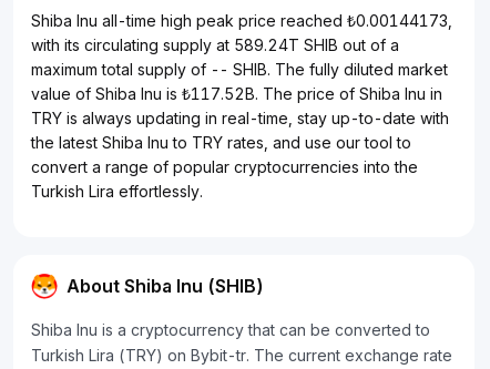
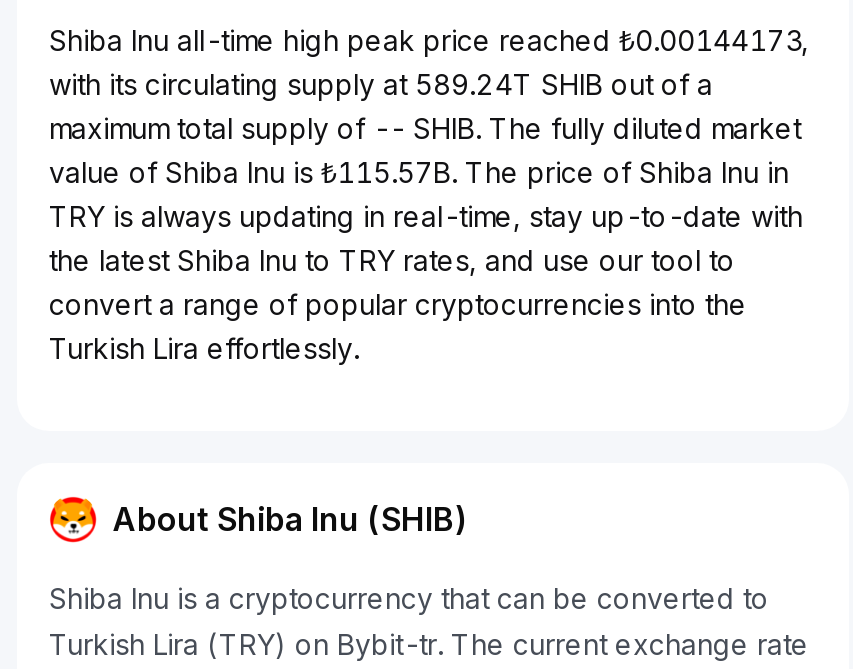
- value of Shiba Inu is ₺117.52B. The price of Shiba Inu in
+ value of Shiba Inu is ₺115.57B. The price of Shiba Inu in
